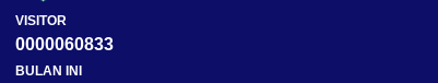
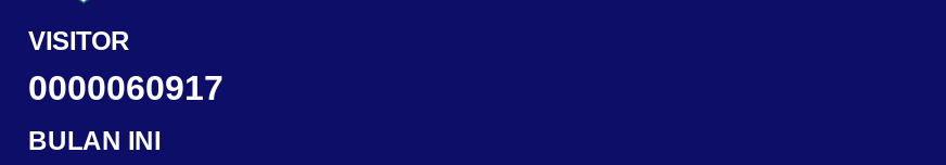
- 0000060833
+ 0000060917
